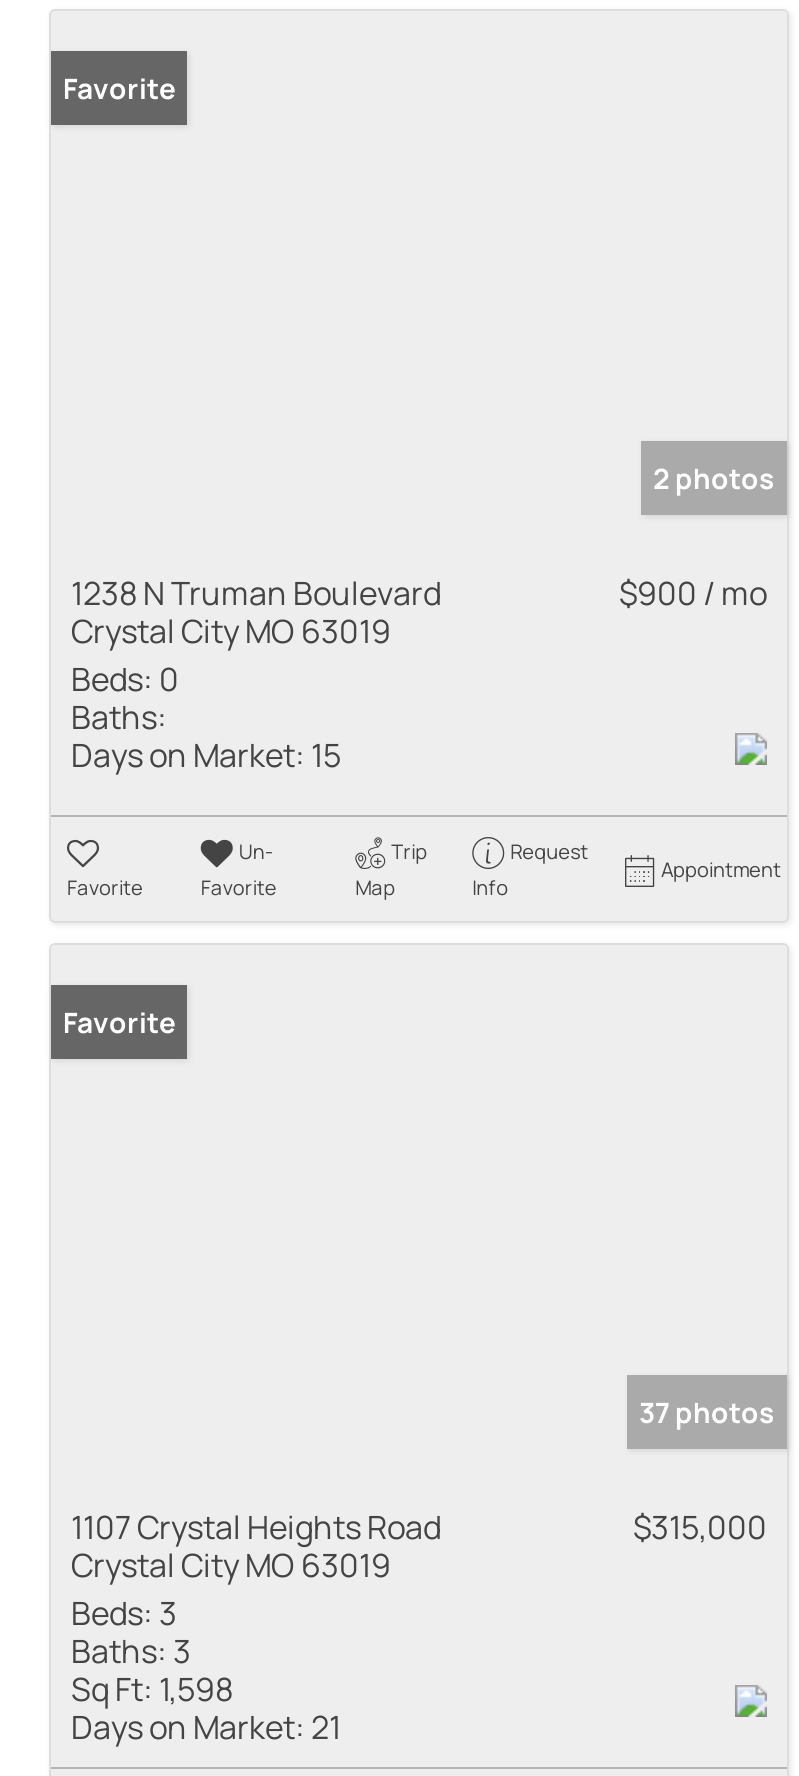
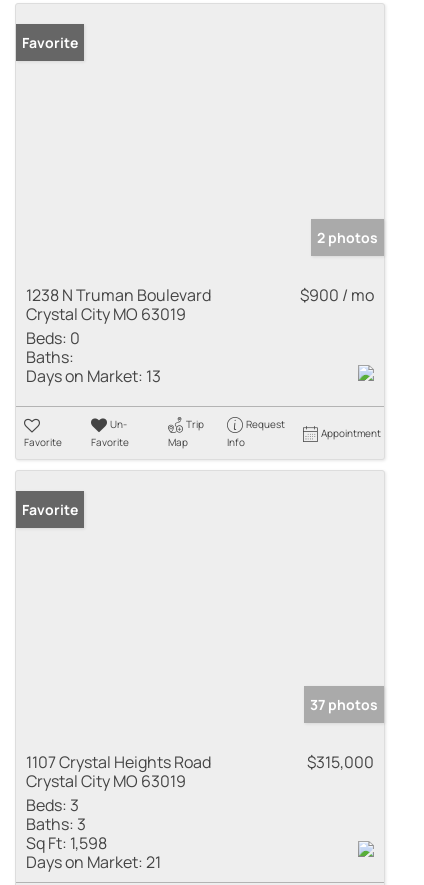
- Days on Market: 15
+ Days on Market: 13
